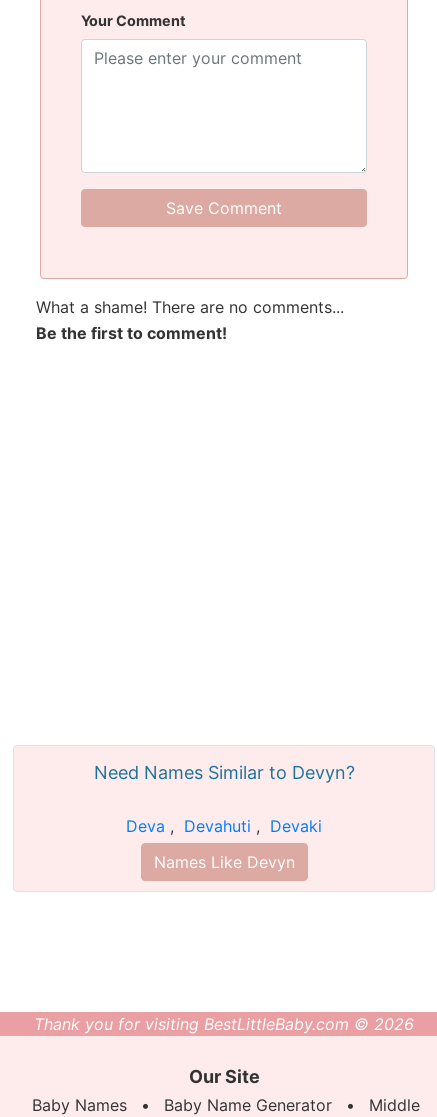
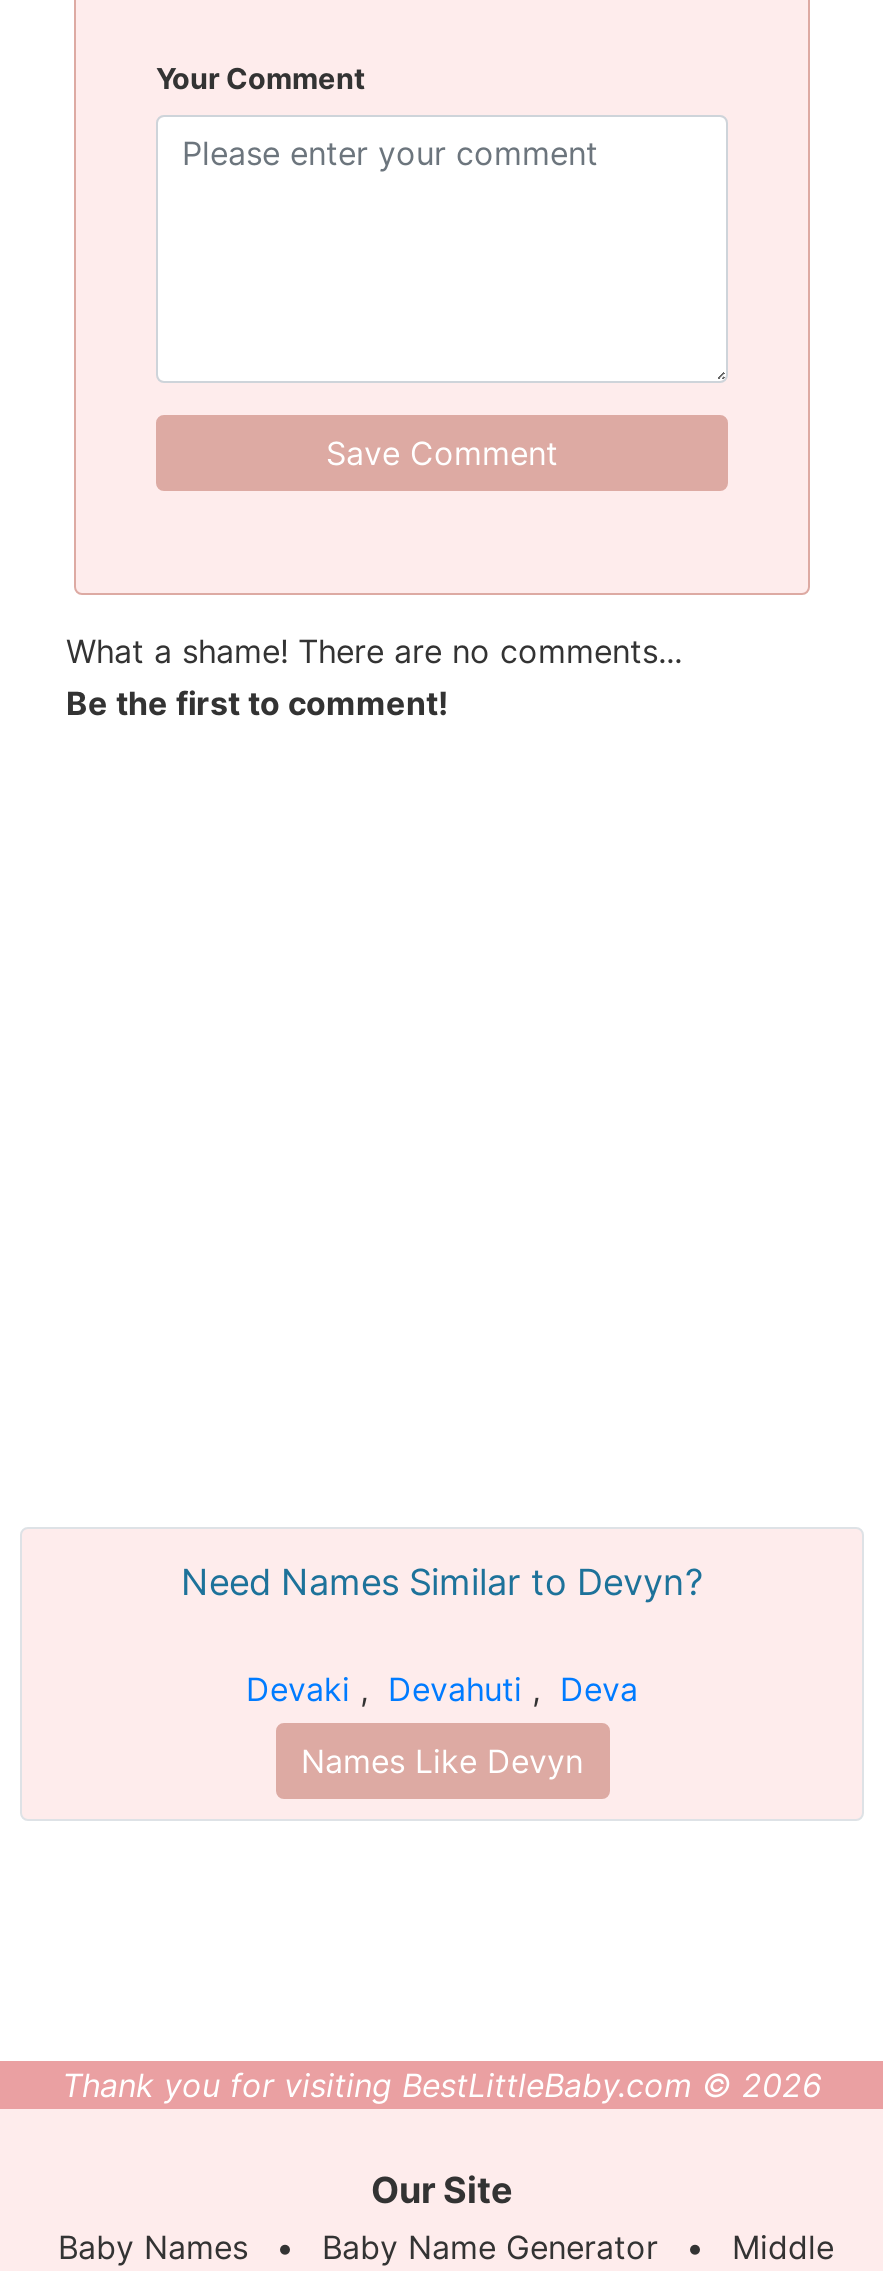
- Deva, Devahuti, Devaki
+ Devaki, Devahuti, Deva
